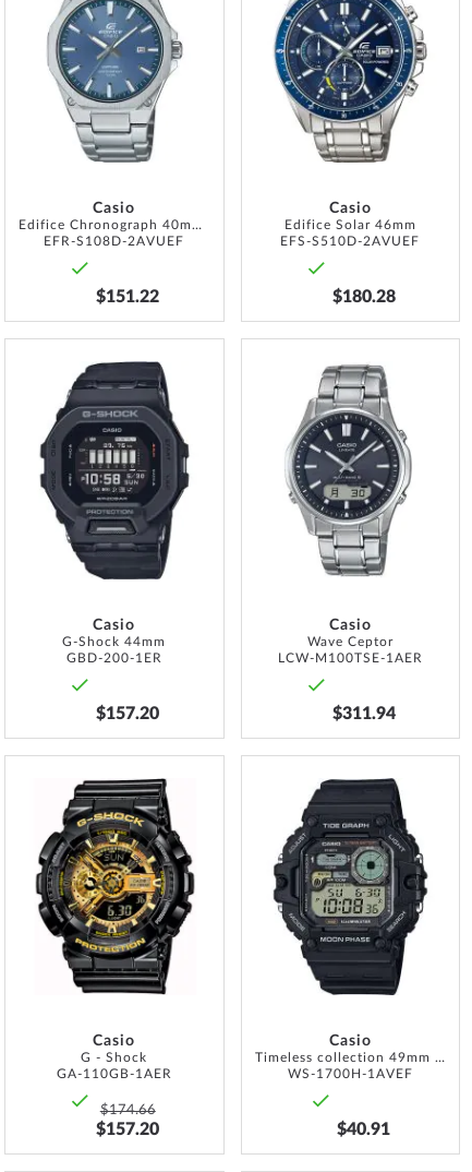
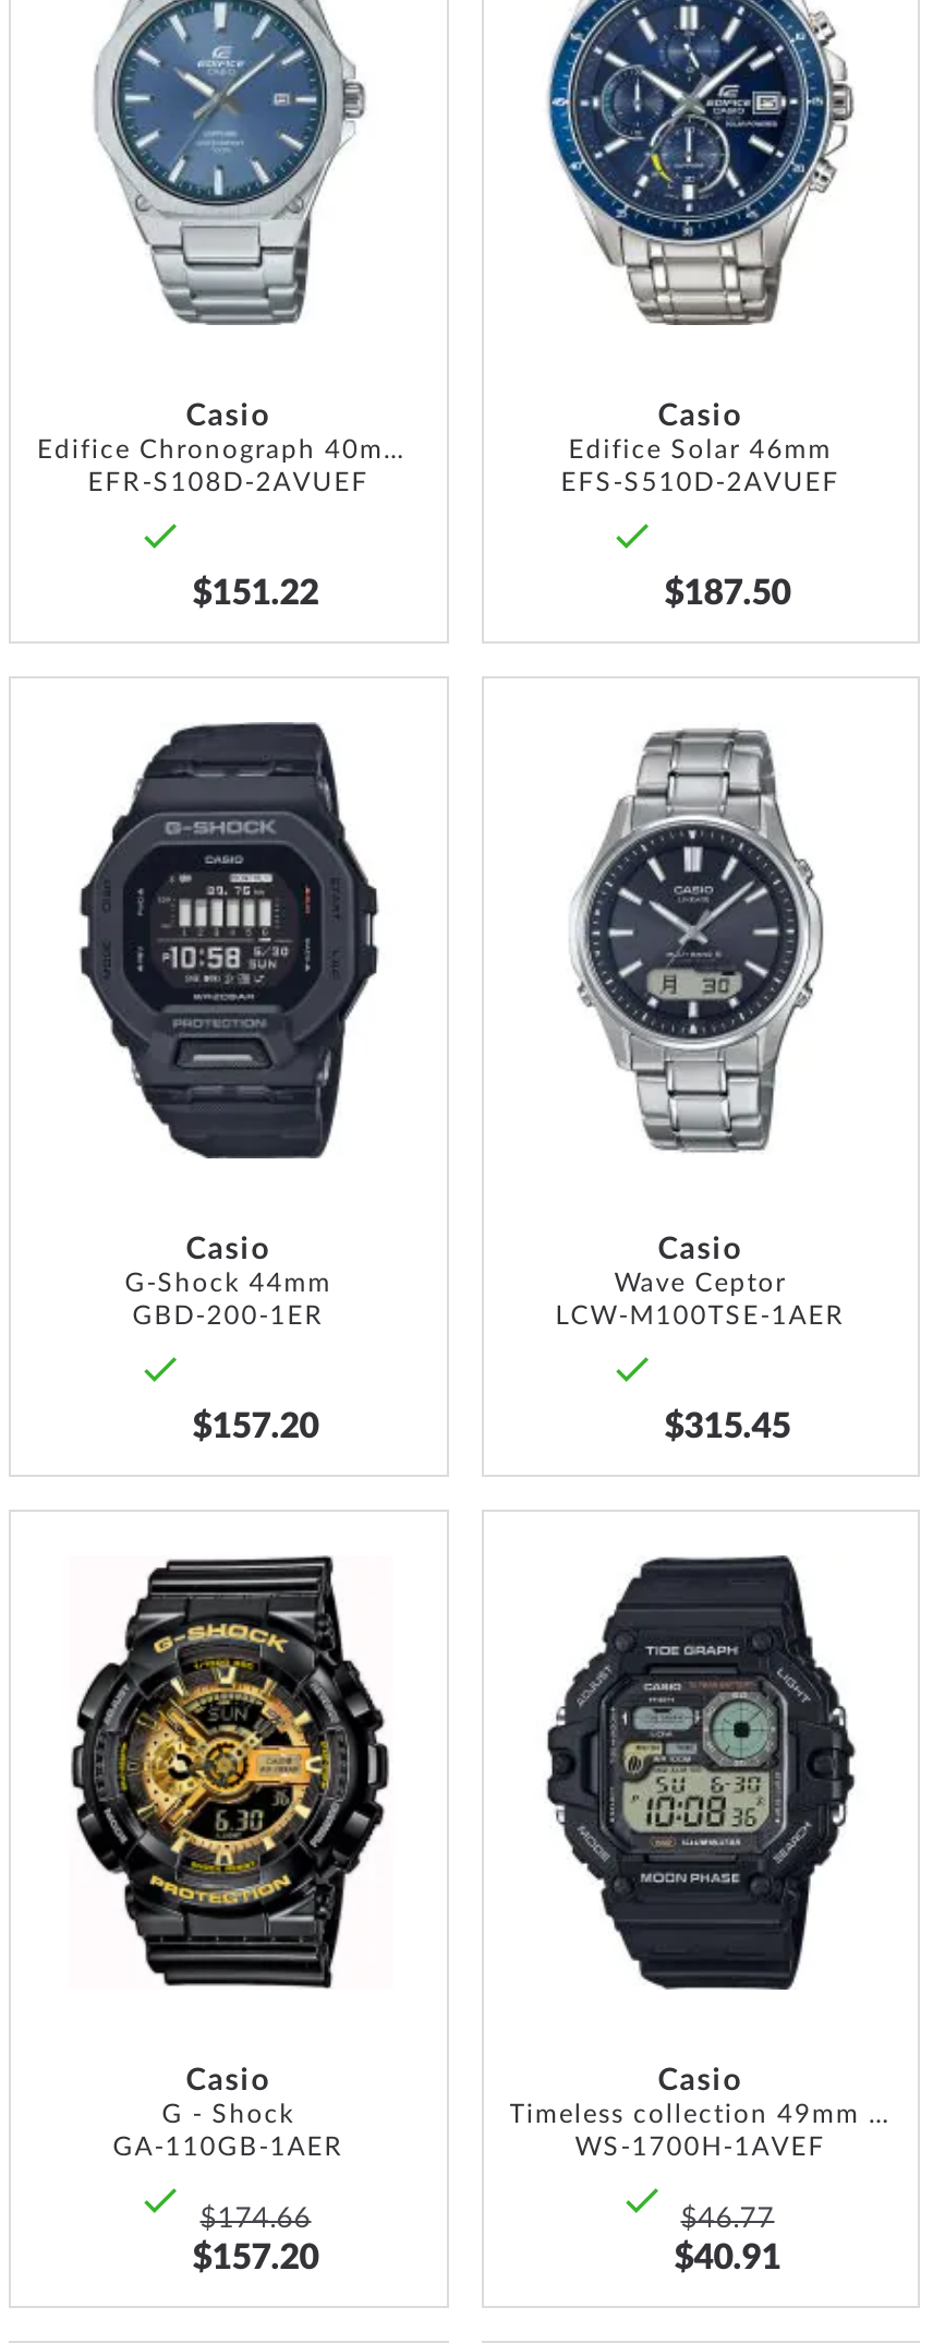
- $180.28
+ $187.50

- $311.94
+ $315.45

+ $46.77
